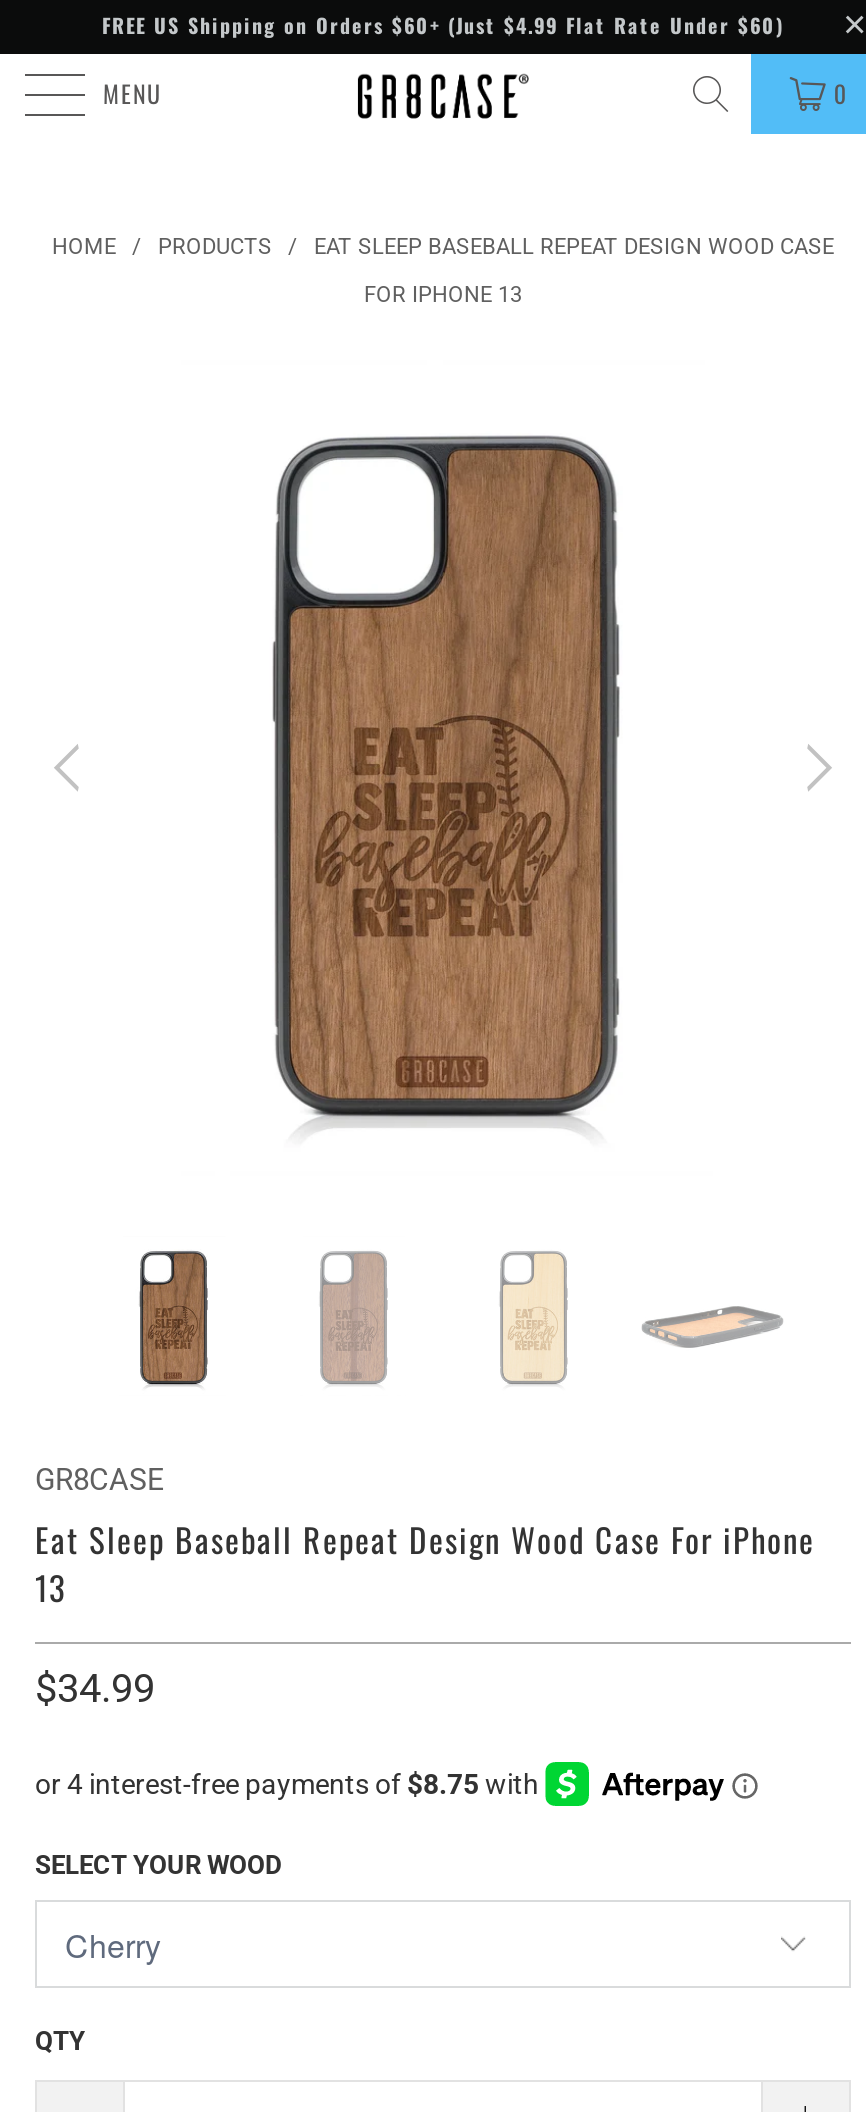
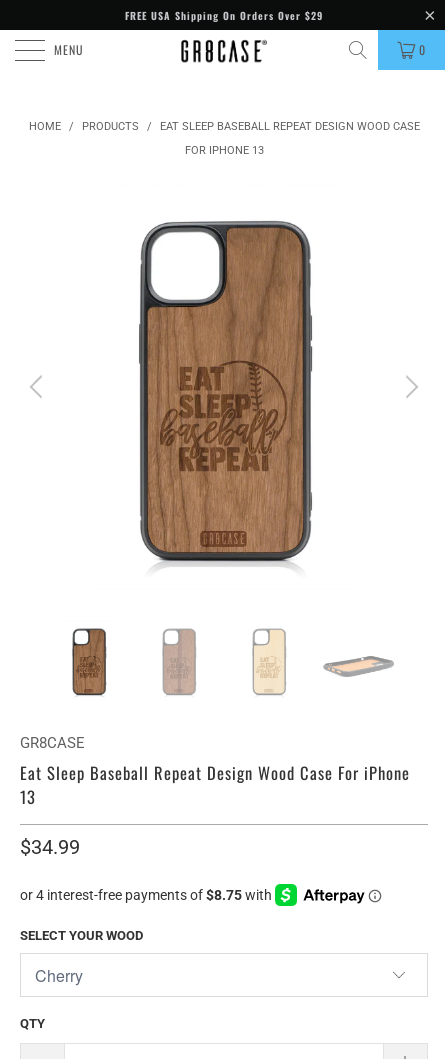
- FREE US Shipping on Orders $60+ (Just $4.99 Flat Rate Under $60)
+ FREE USA Shipping On Orders Over $29
